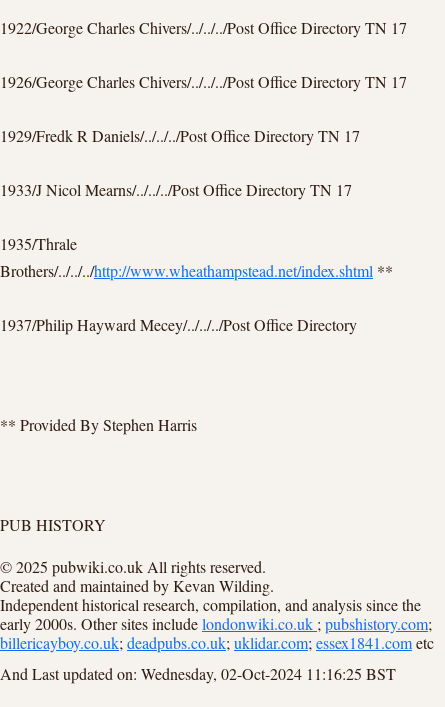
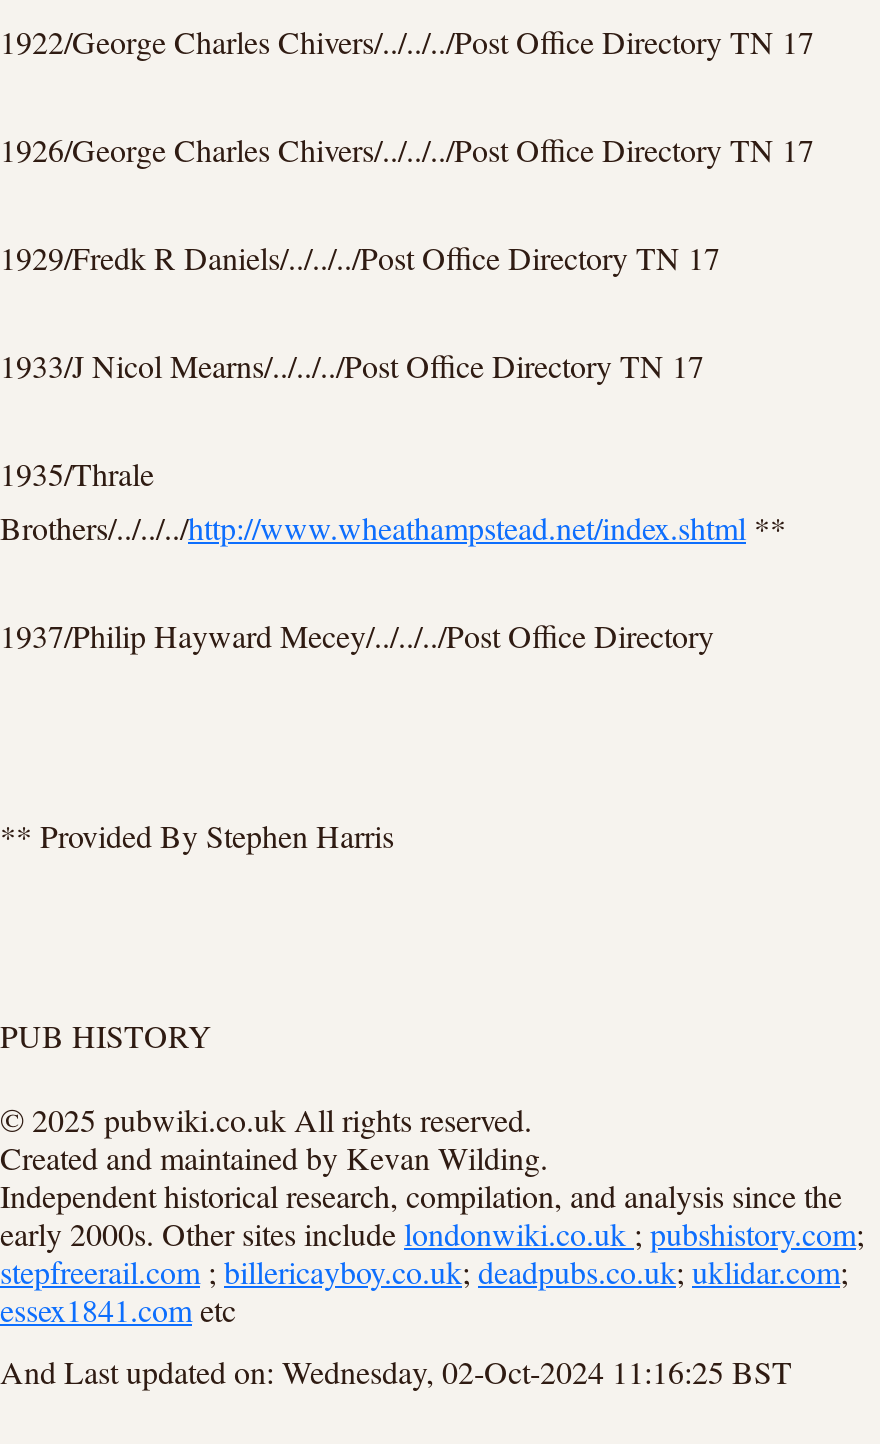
- billericayboy.co.uk; deadpubs.co.uk;uklidar.com;essex1841.cometc
+ stepfreerail.com; billericayboy.co.uk;deadpubs.co.uk;uklidar.com;
+ essex1841.cometc
